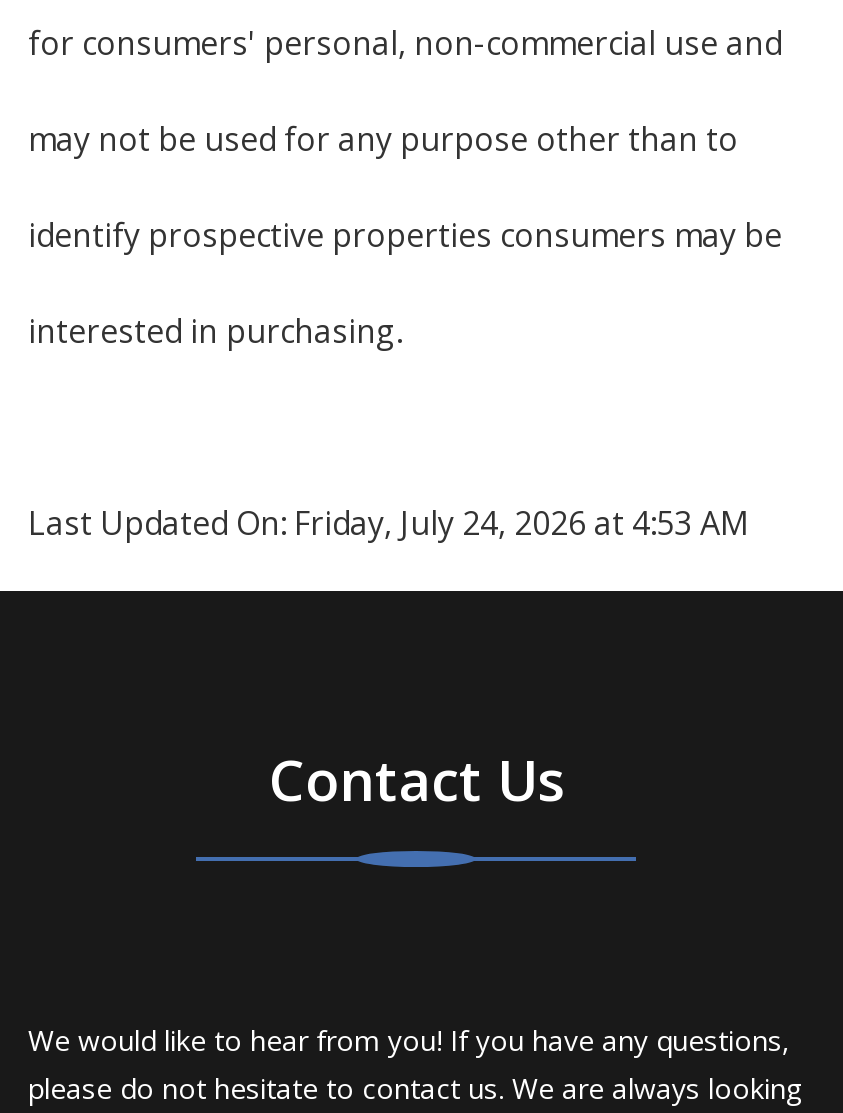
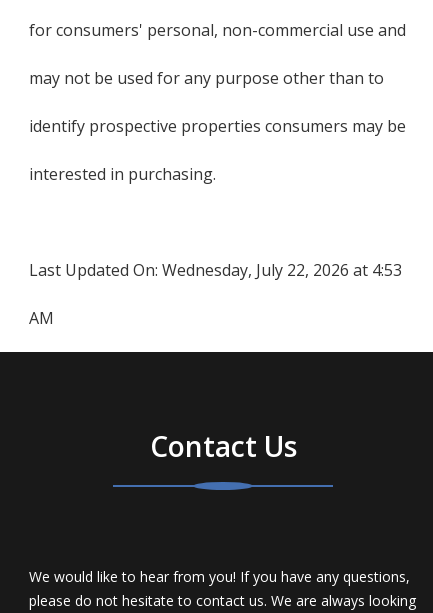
- Last Updated On: Friday, July 24, 2026 at 4:53 AM
+ Last Updated On: Wednesday, July 22, 2026 at 4:53
+ AM
